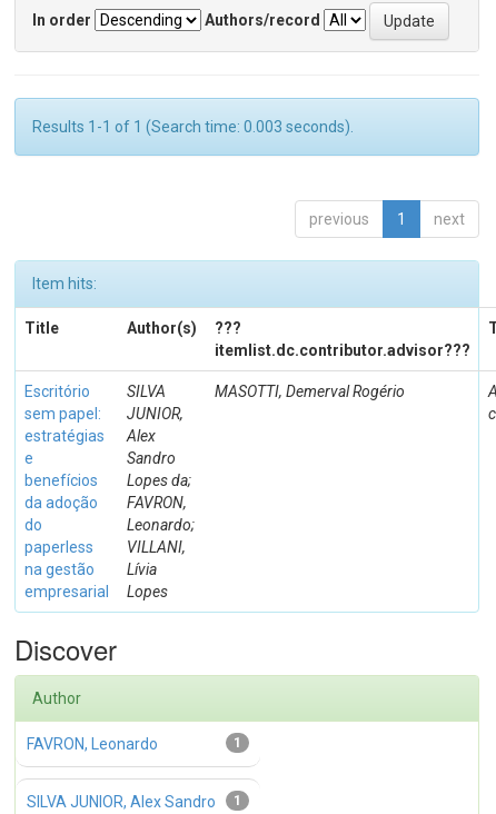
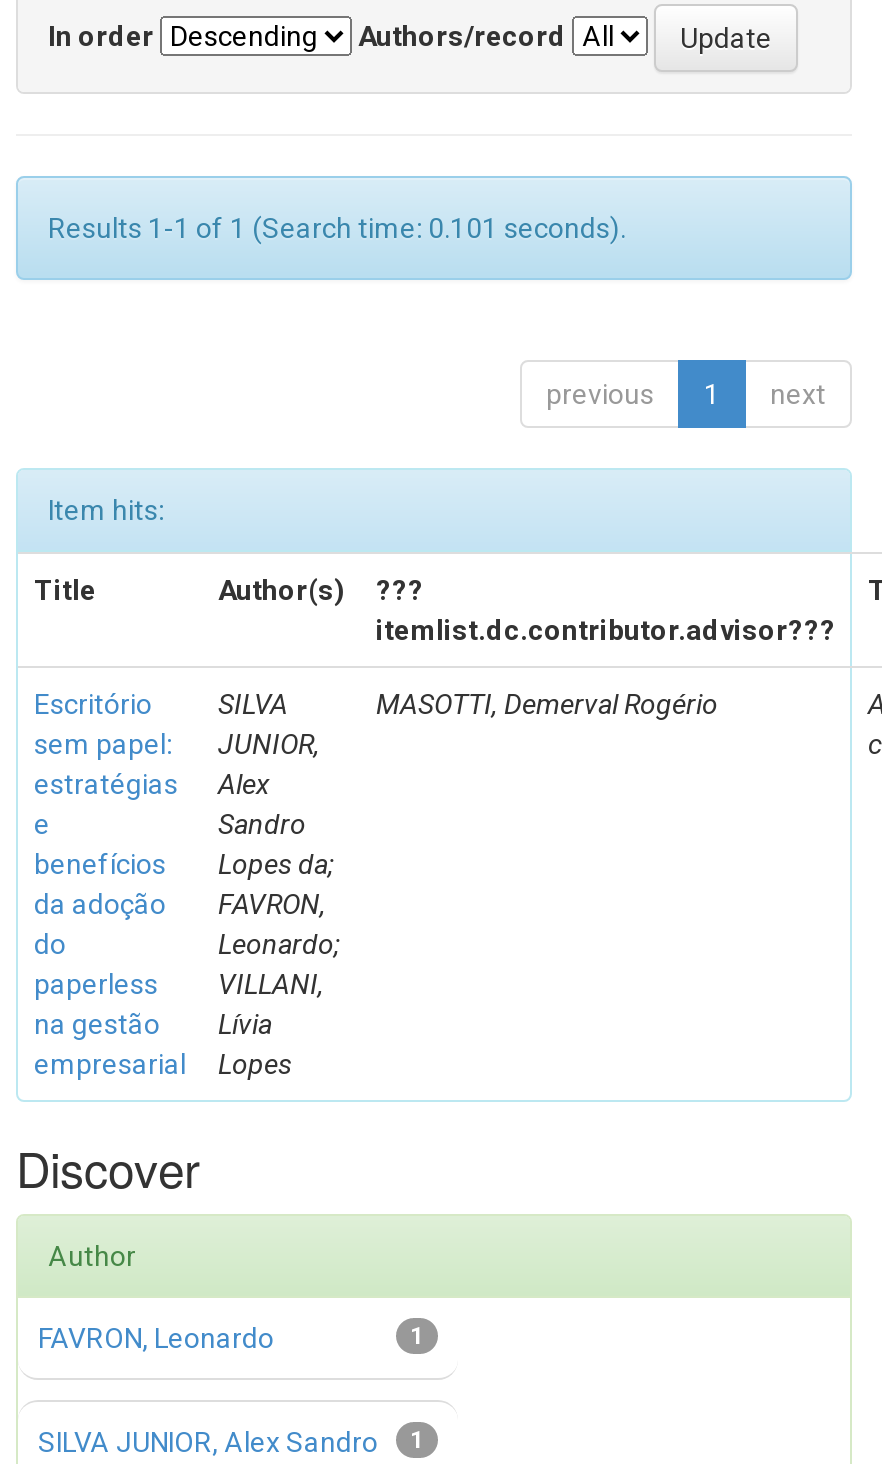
- Results 1-1 of 1 (Search time: 0.003 seconds).
+ Results 1-1 of 1 (Search time: 0.101 seconds).
